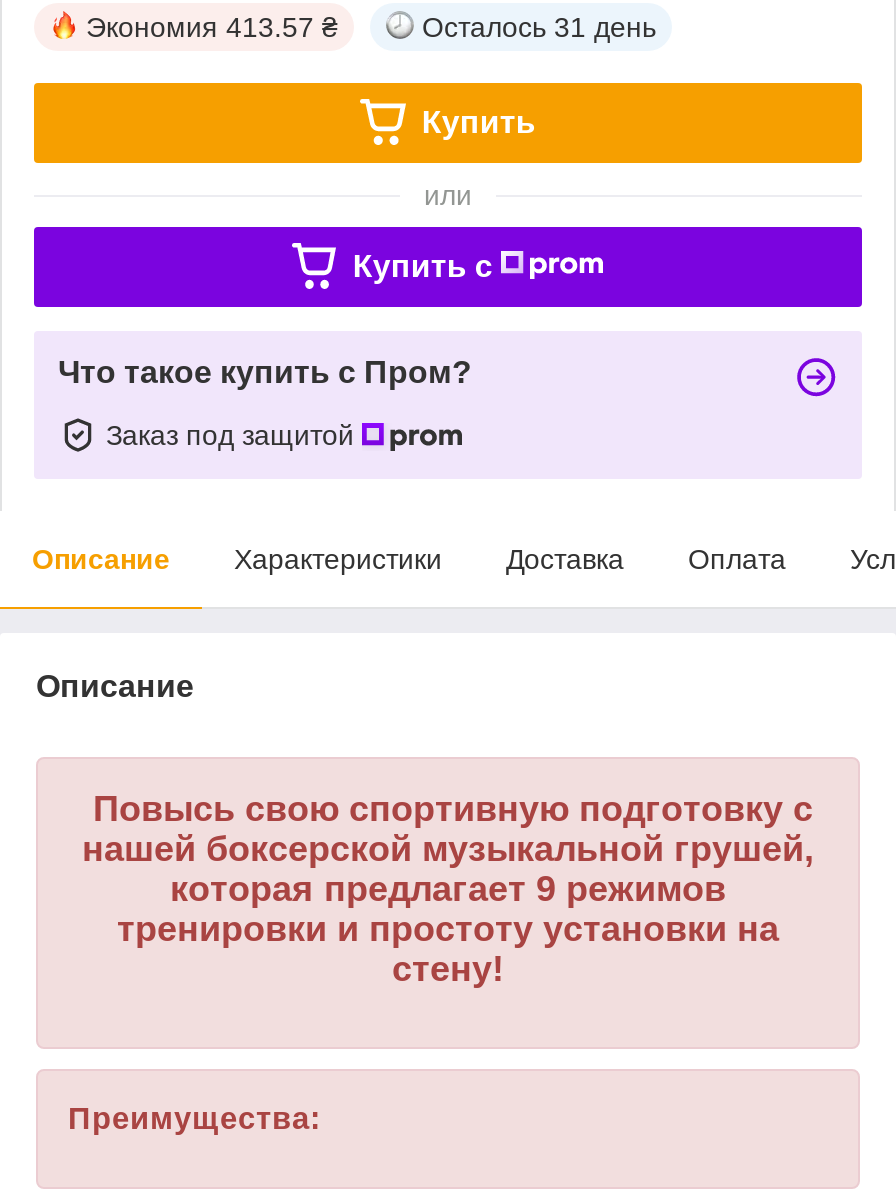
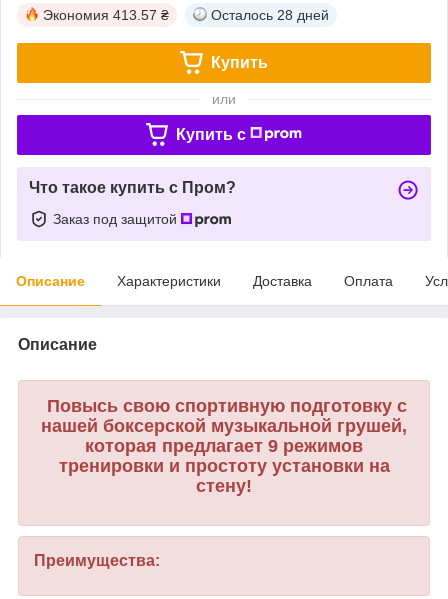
- Осталось 31 день
+ Осталось 28 дней
